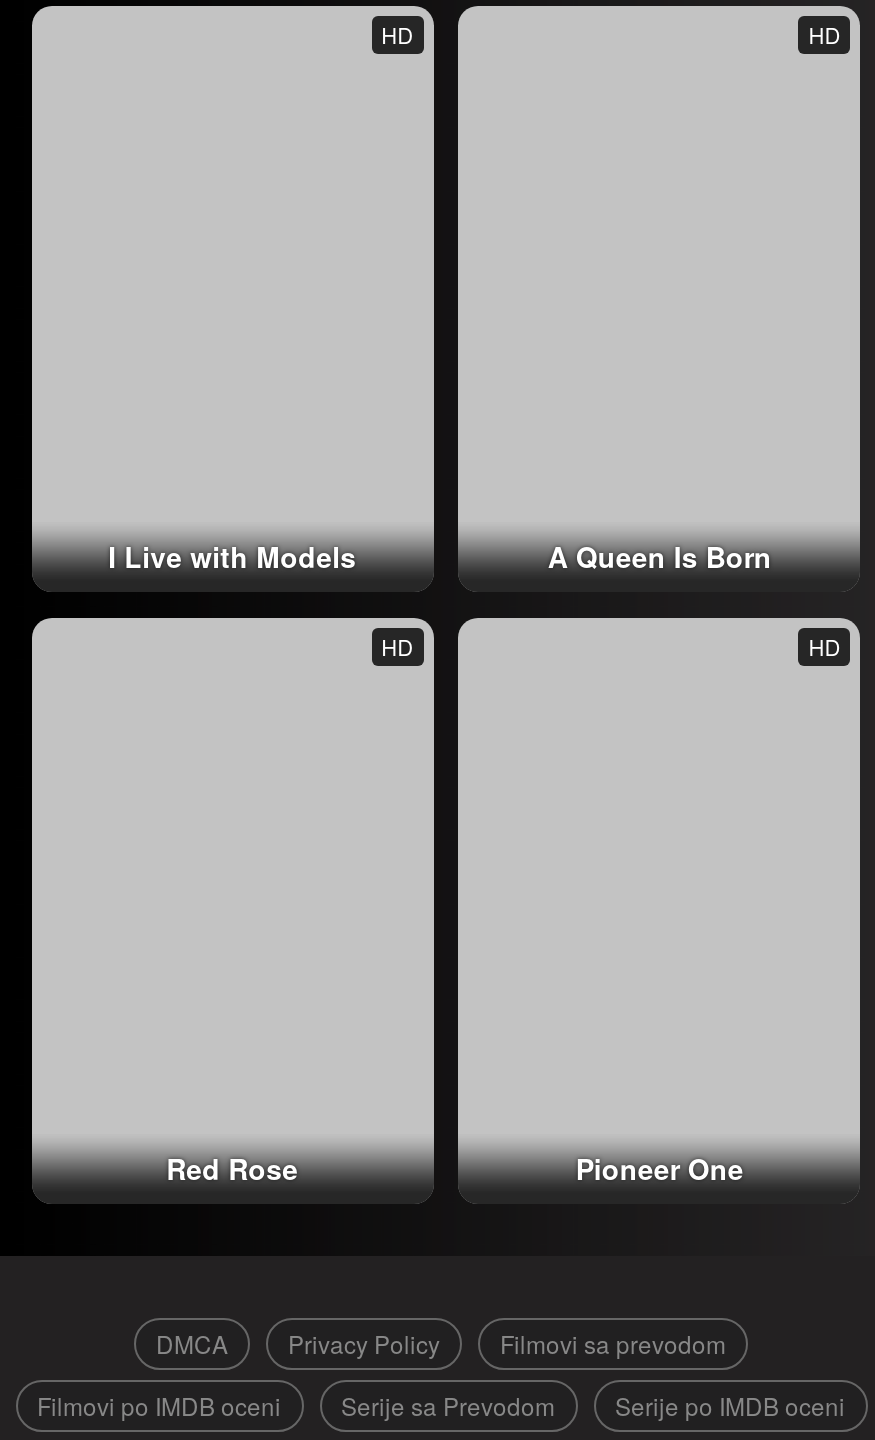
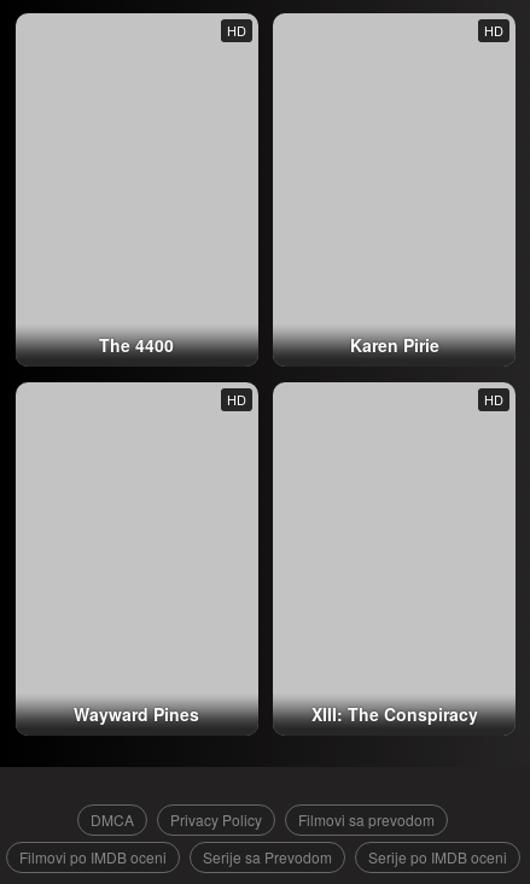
- I Live with Models
+ The 4400

- A Queen Is Born
+ Karen Pirie

- Red Rose
+ Wayward Pines

- Pioneer One
+ XIII: The Conspiracy
